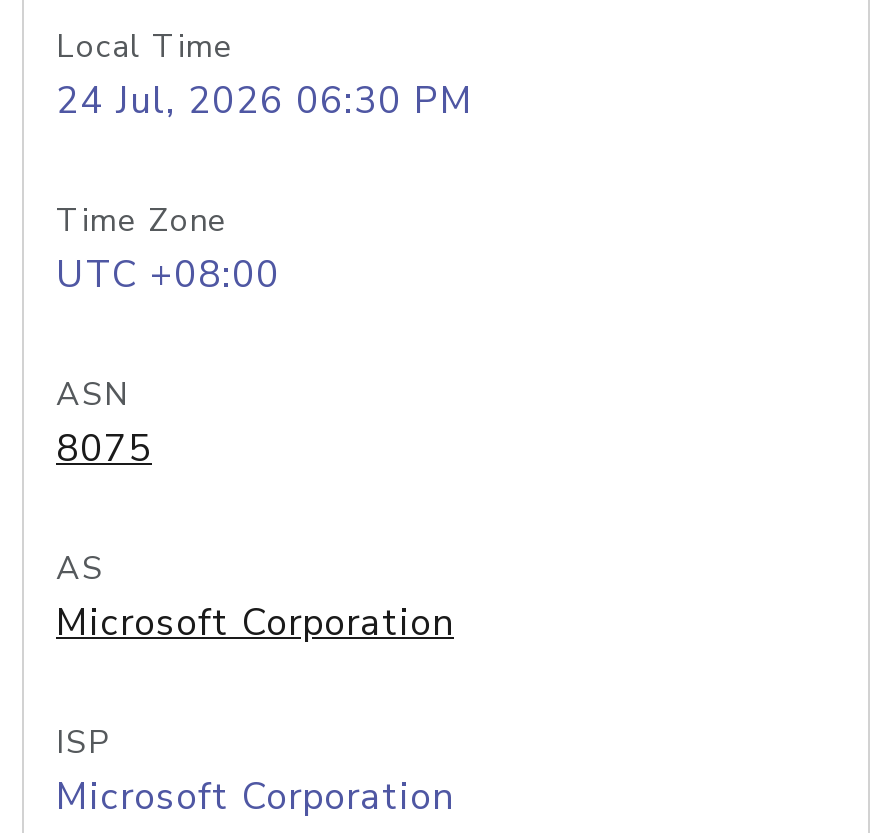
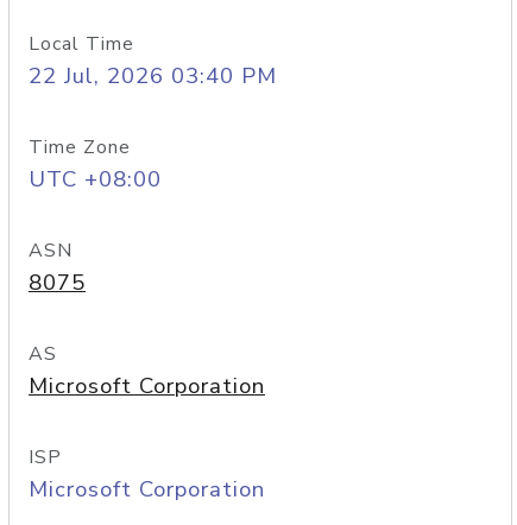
- 24 Jul, 2026 06:30 PM
+ 22 Jul, 2026 03:40 PM
